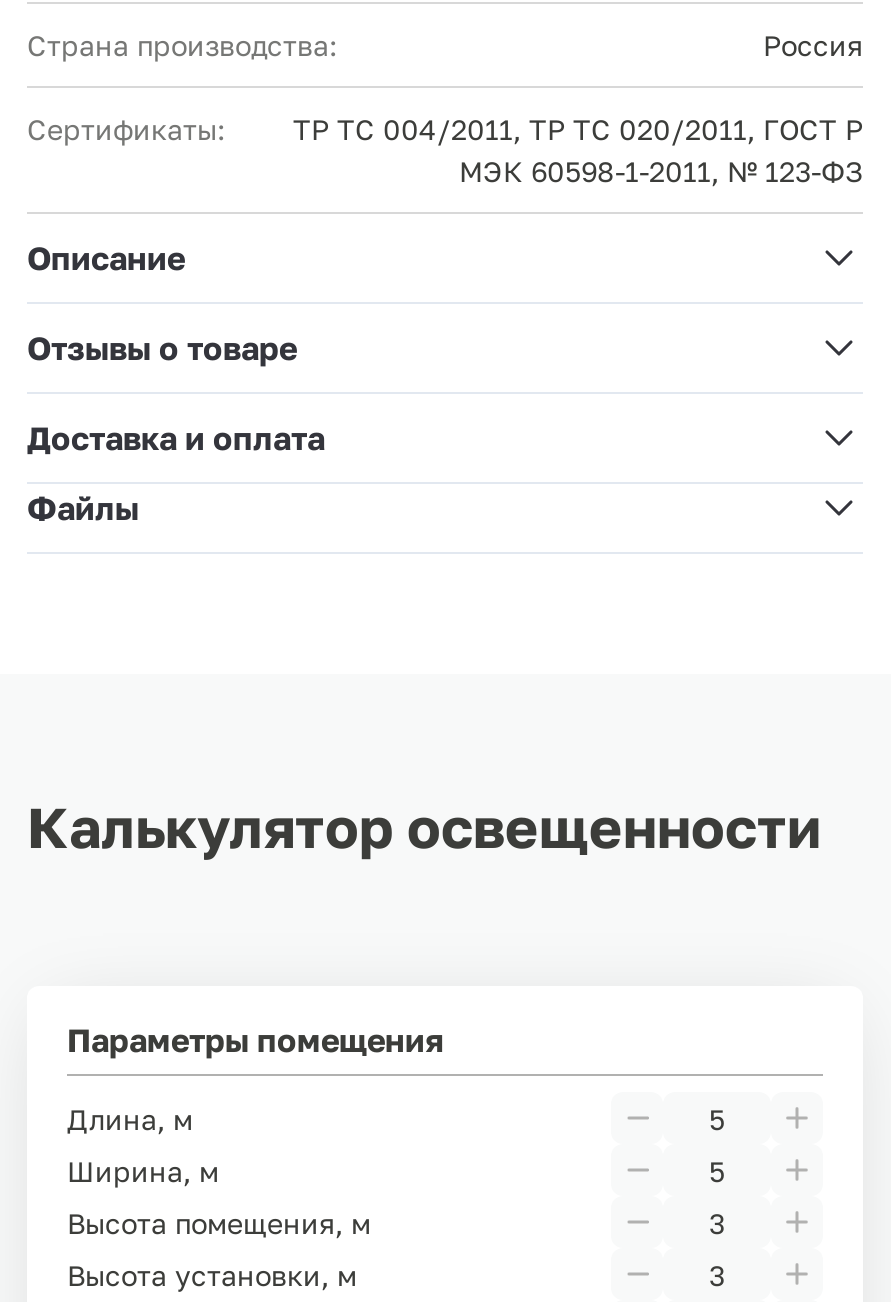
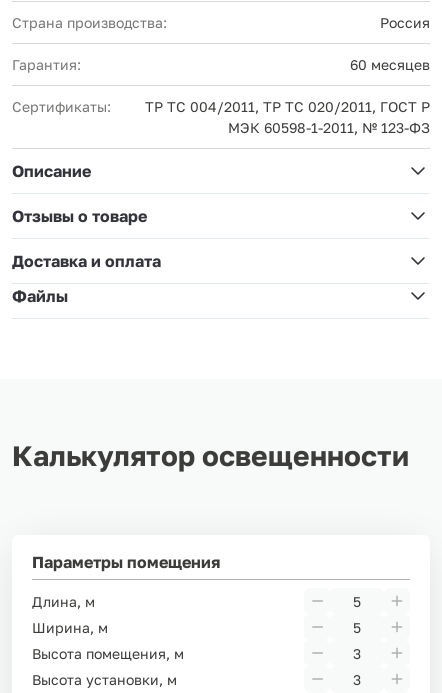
+ Гарантия:
+ 60 месяцев
